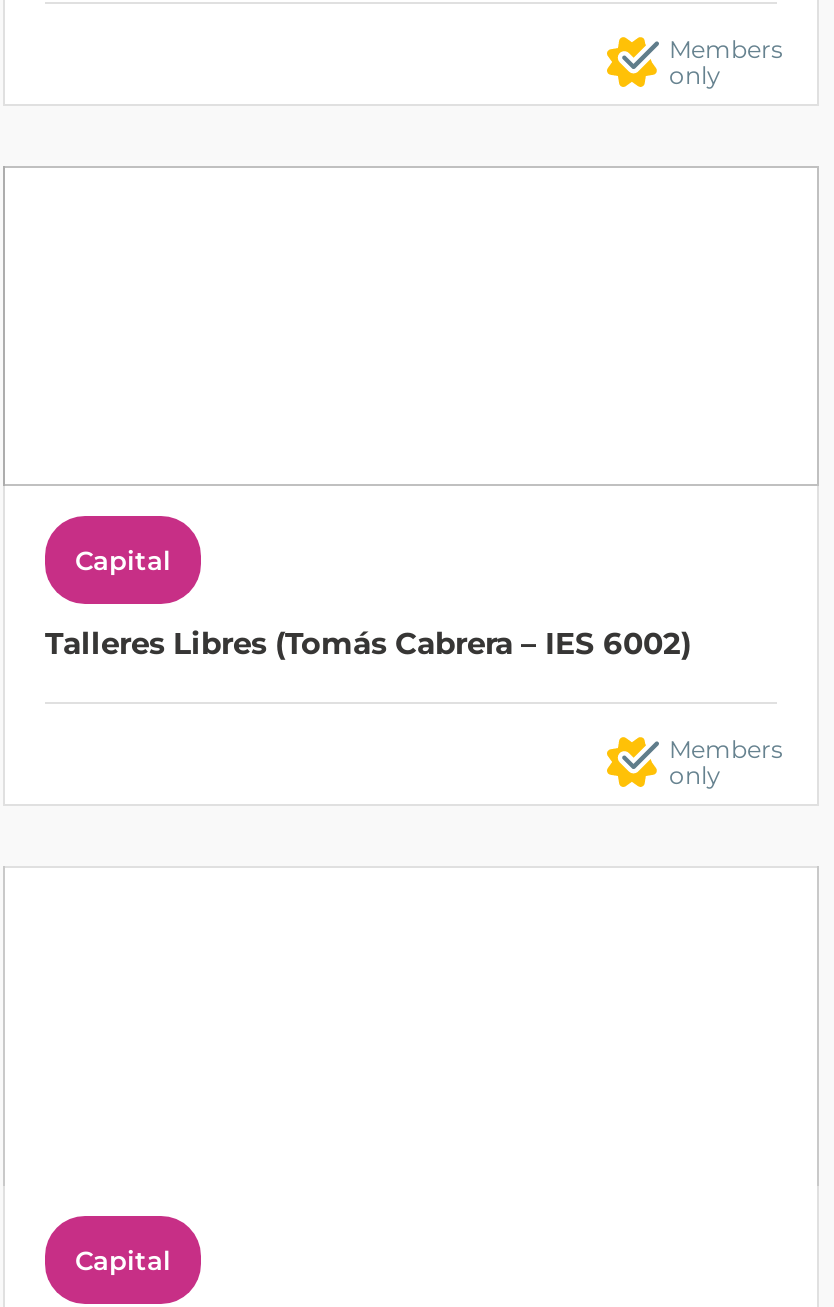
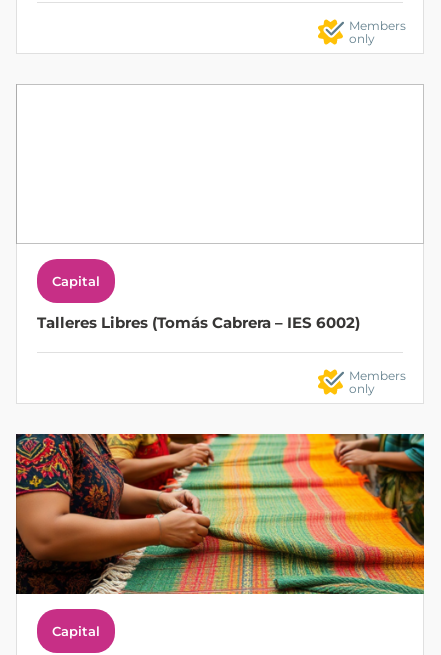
+ [image]
